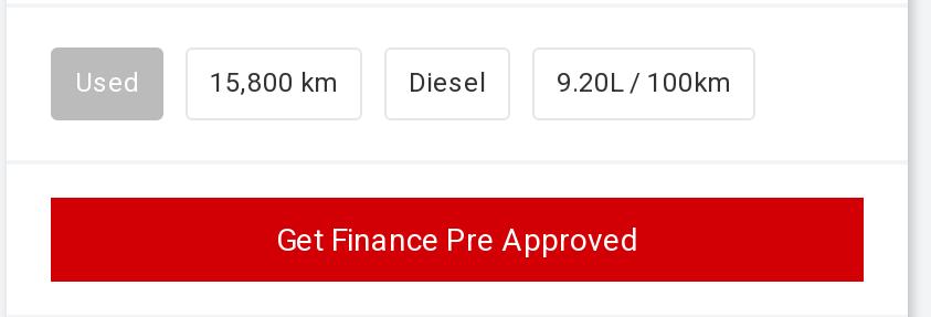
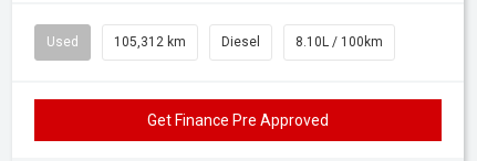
- 15,800 km
+ 105,312 km

- 9.20L / 100km
+ 8.10L / 100km
